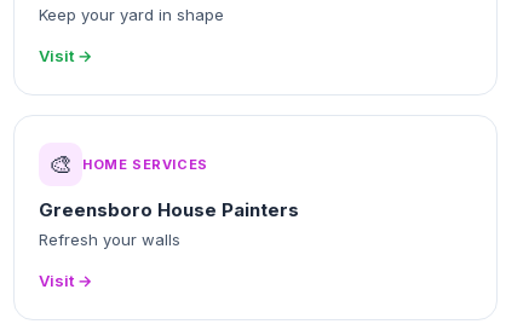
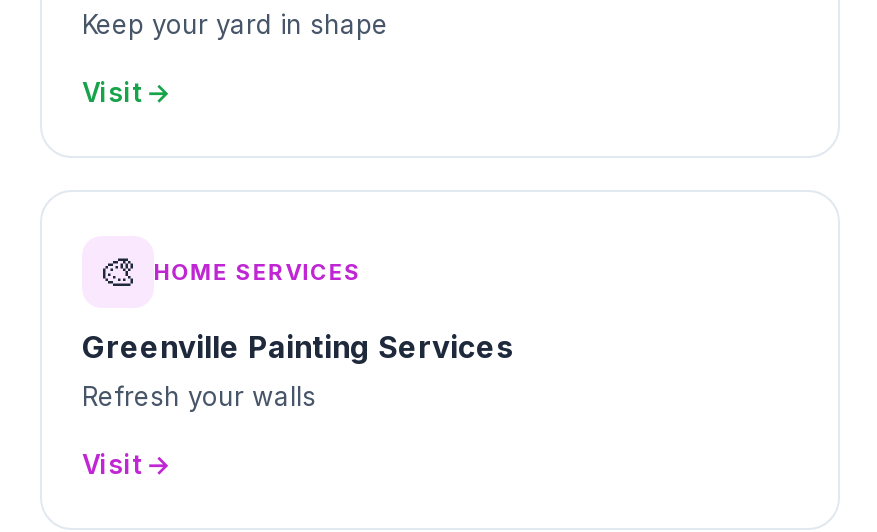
- Greensboro House Painters
+ Greenville Painting Services
